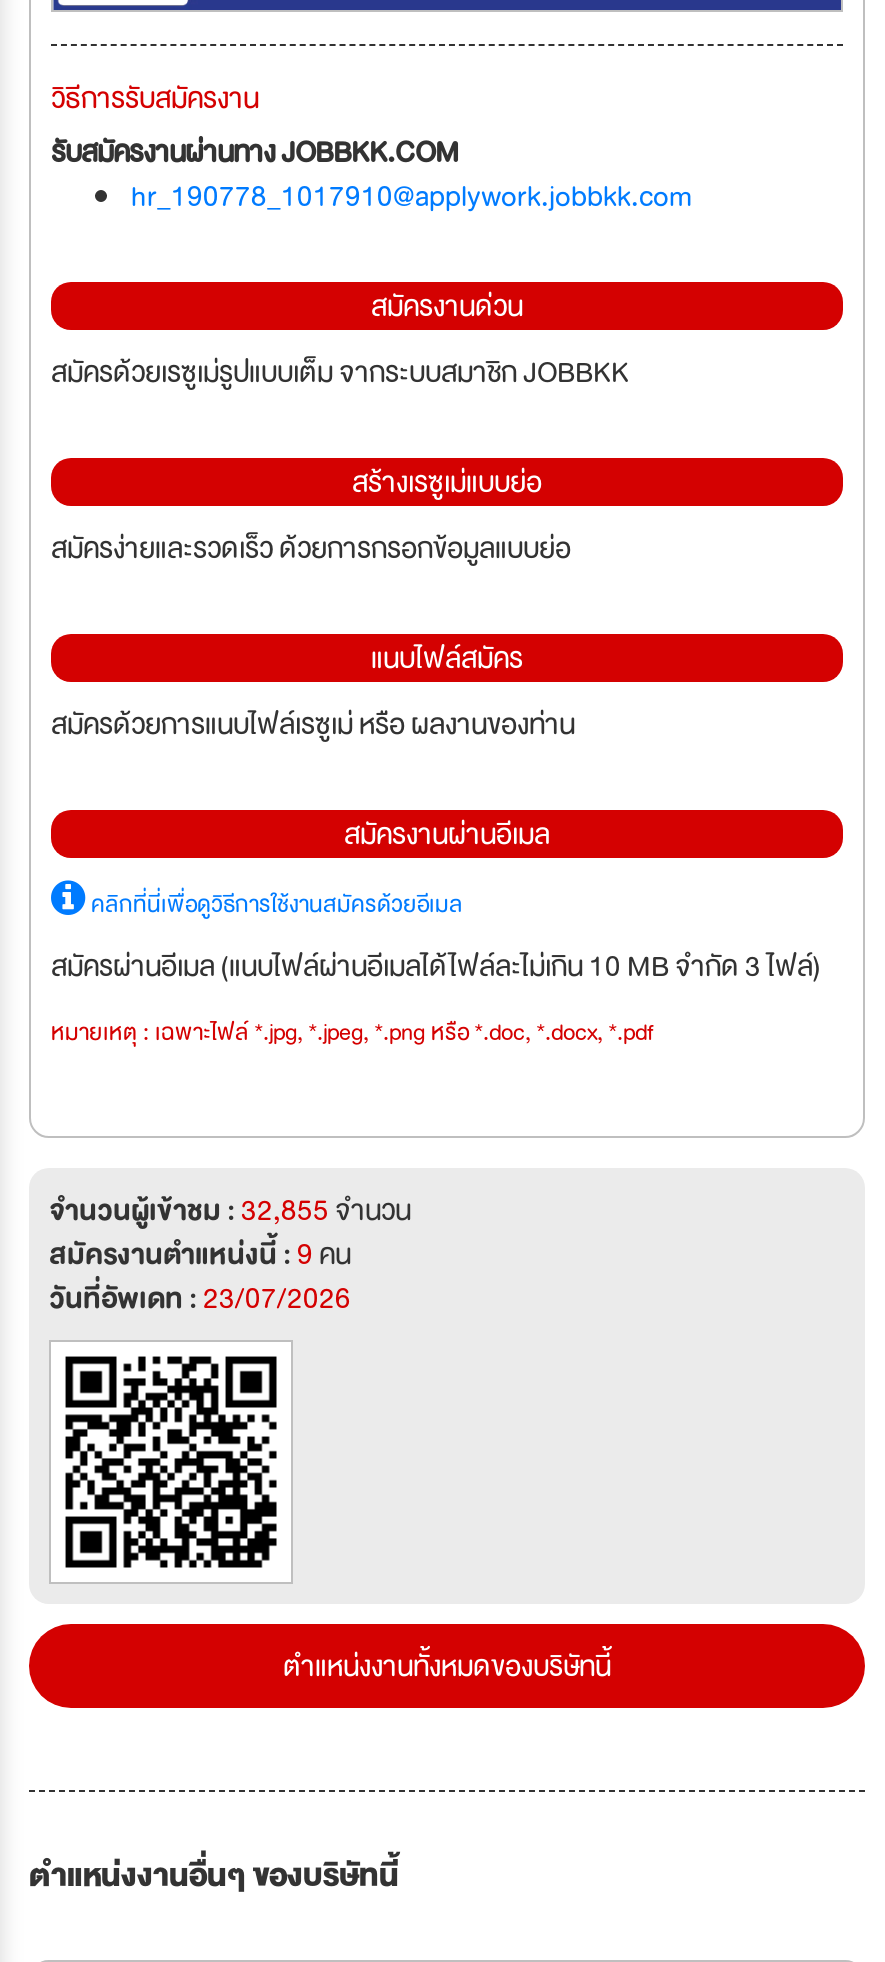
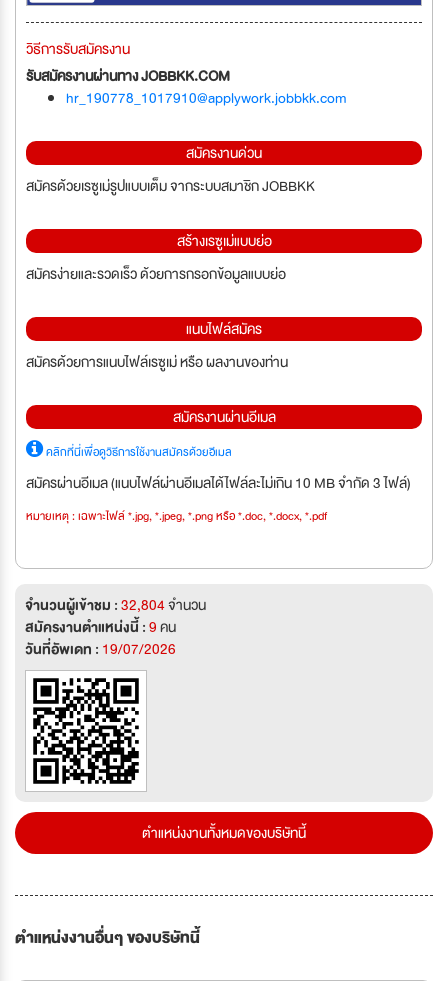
- จำนวนผู้เข้าชม : 32,855จำนวน
+ จำนวนผู้เข้าชม : 32,804จำนวน

- วันที่อัพเดท : 23/07/2026
+ วันที่อัพเดท : 19/07/2026
